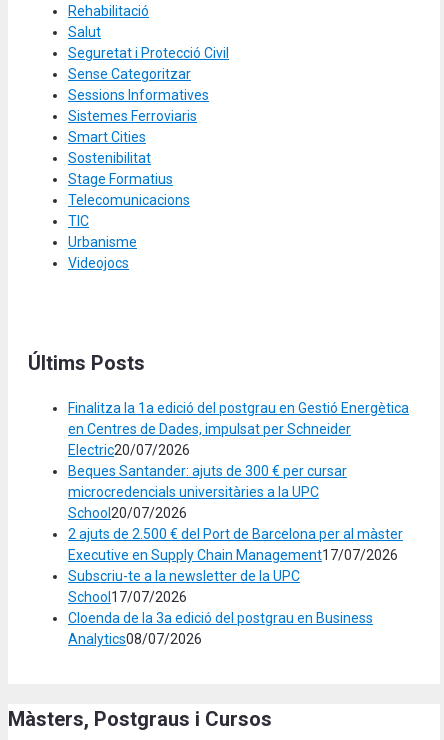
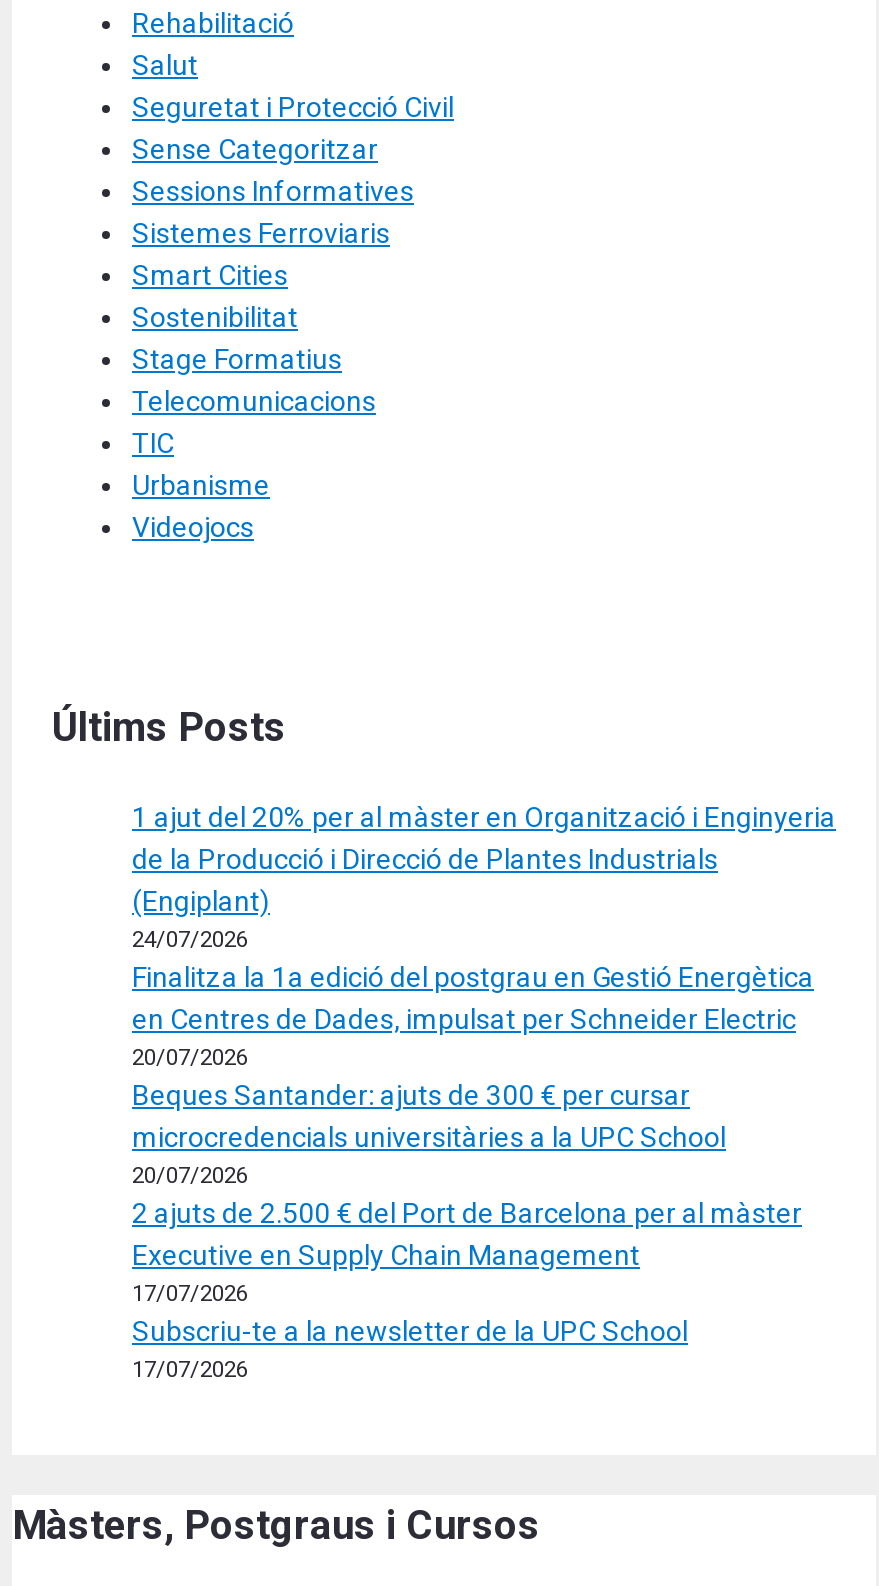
+ 1 ajut del 20% per al màster en Organització i Enginyeria
+ de la Producció i Direcció de Plantes Industrials
+ (Engiplant)
+ 24/07/2026

moved down: Finalitza la 1a edició del postgrau en Gestió Energètica

moved down: Beques Santander: ajuts de 300 € per cursar

moved down: 2 ajuts de 2.500 € del Port de Barcelona per al màster

- Executive en Supply Chain Management17/07/2026
- Subscriu-te a la newsletter de la UPC
- School17/07/2026
- Cloenda de la 3a edició del postgrau en Business
- Analytics08/07/2026
+ Executive en Supply Chain Management
+ 17/07/2026
+ Subscriu-te a la newsletter de la UPC School
+ 17/07/2026
